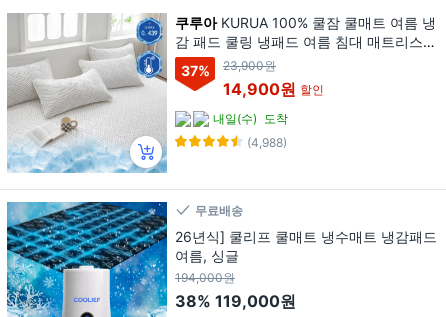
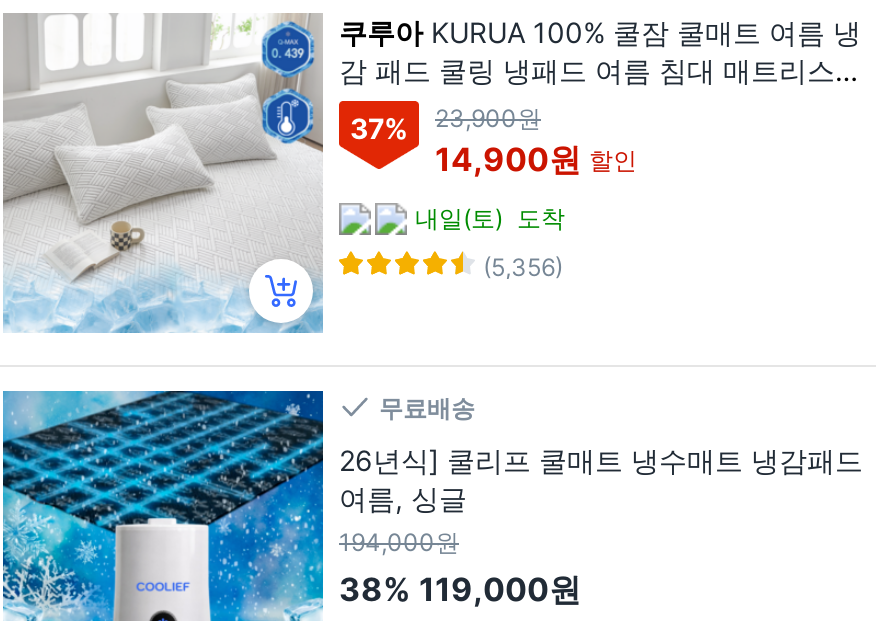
- 내일(수) 도착
+ 내일(토) 도착

- (4,988)
+ (5,356)
